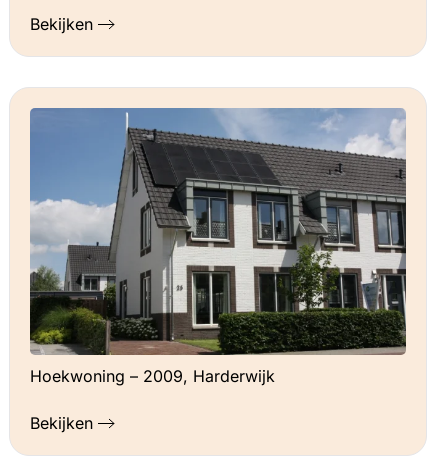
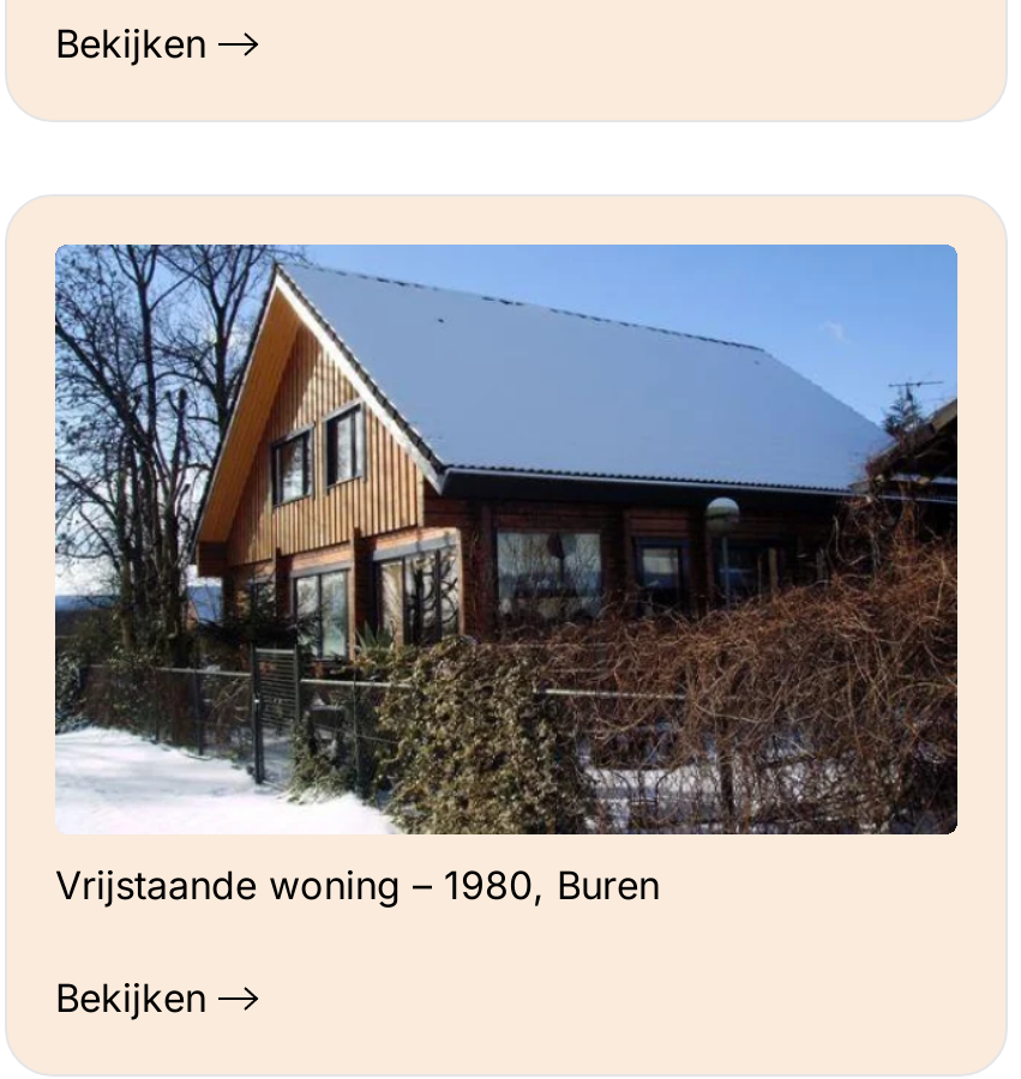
- [image]
- Hoekwoning – 2009, Harderwijk
+ [image]
+ Vrijstaande woning – 1980, Buren
